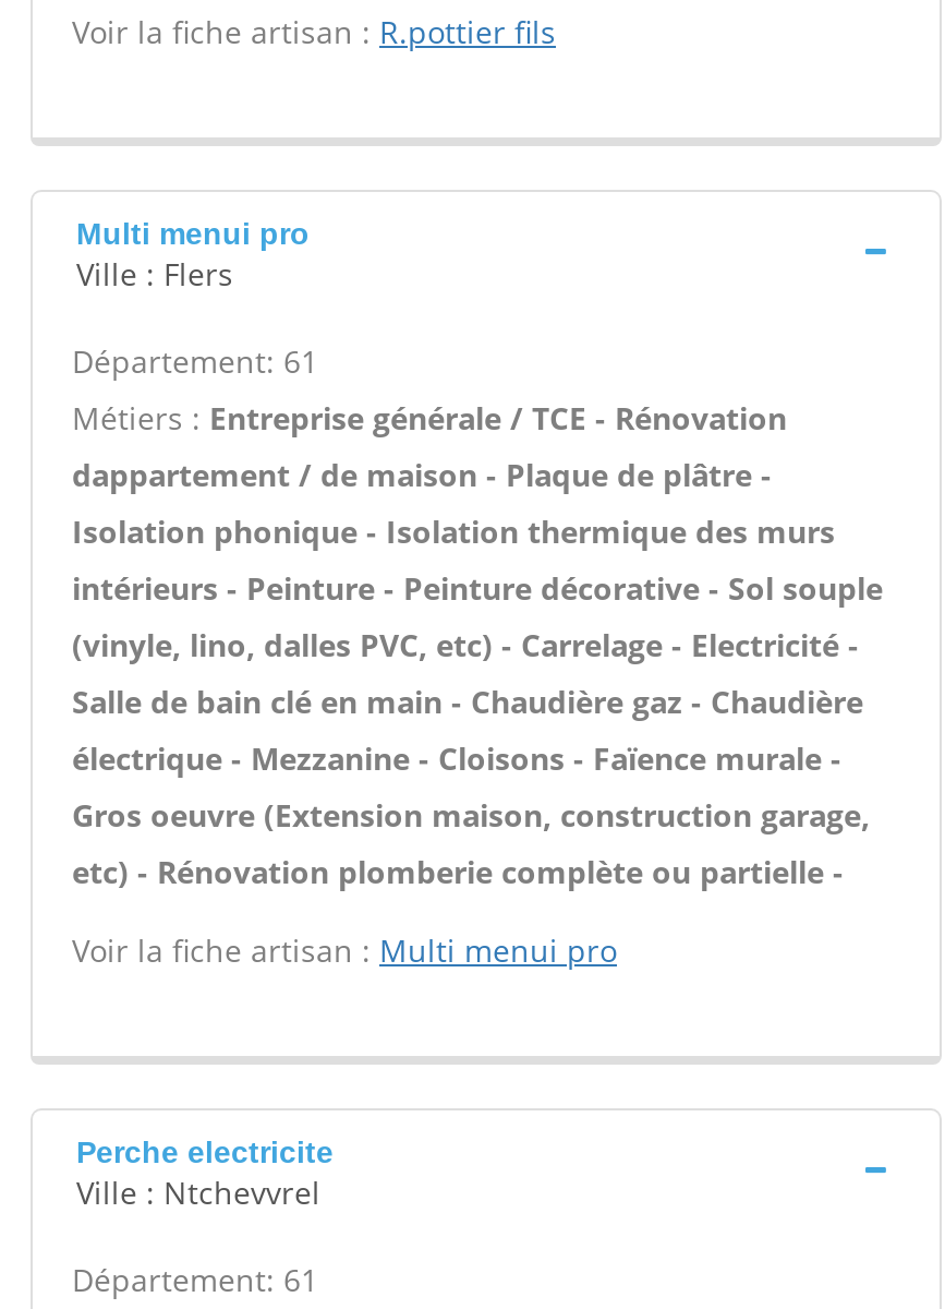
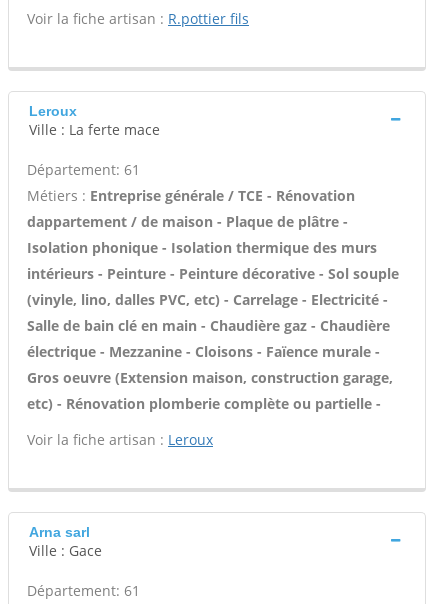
- Multi menui pro
- Ville : Flers
+ Leroux
+ Ville : La ferte mace

- Voir la fiche artisan : Multi menui pro
+ Voir la fiche artisan : Leroux

- Perche electricite
- Ville : Ntchevvrel
+ Arna sarl
+ Ville : Gace
